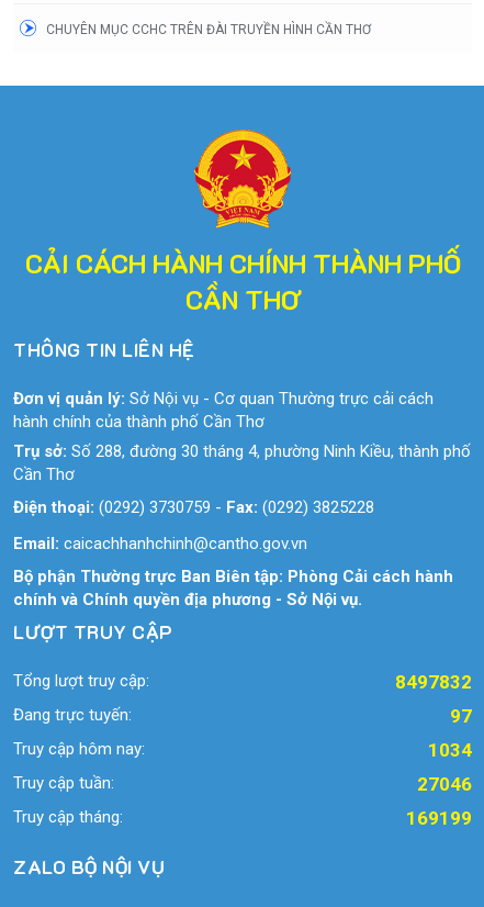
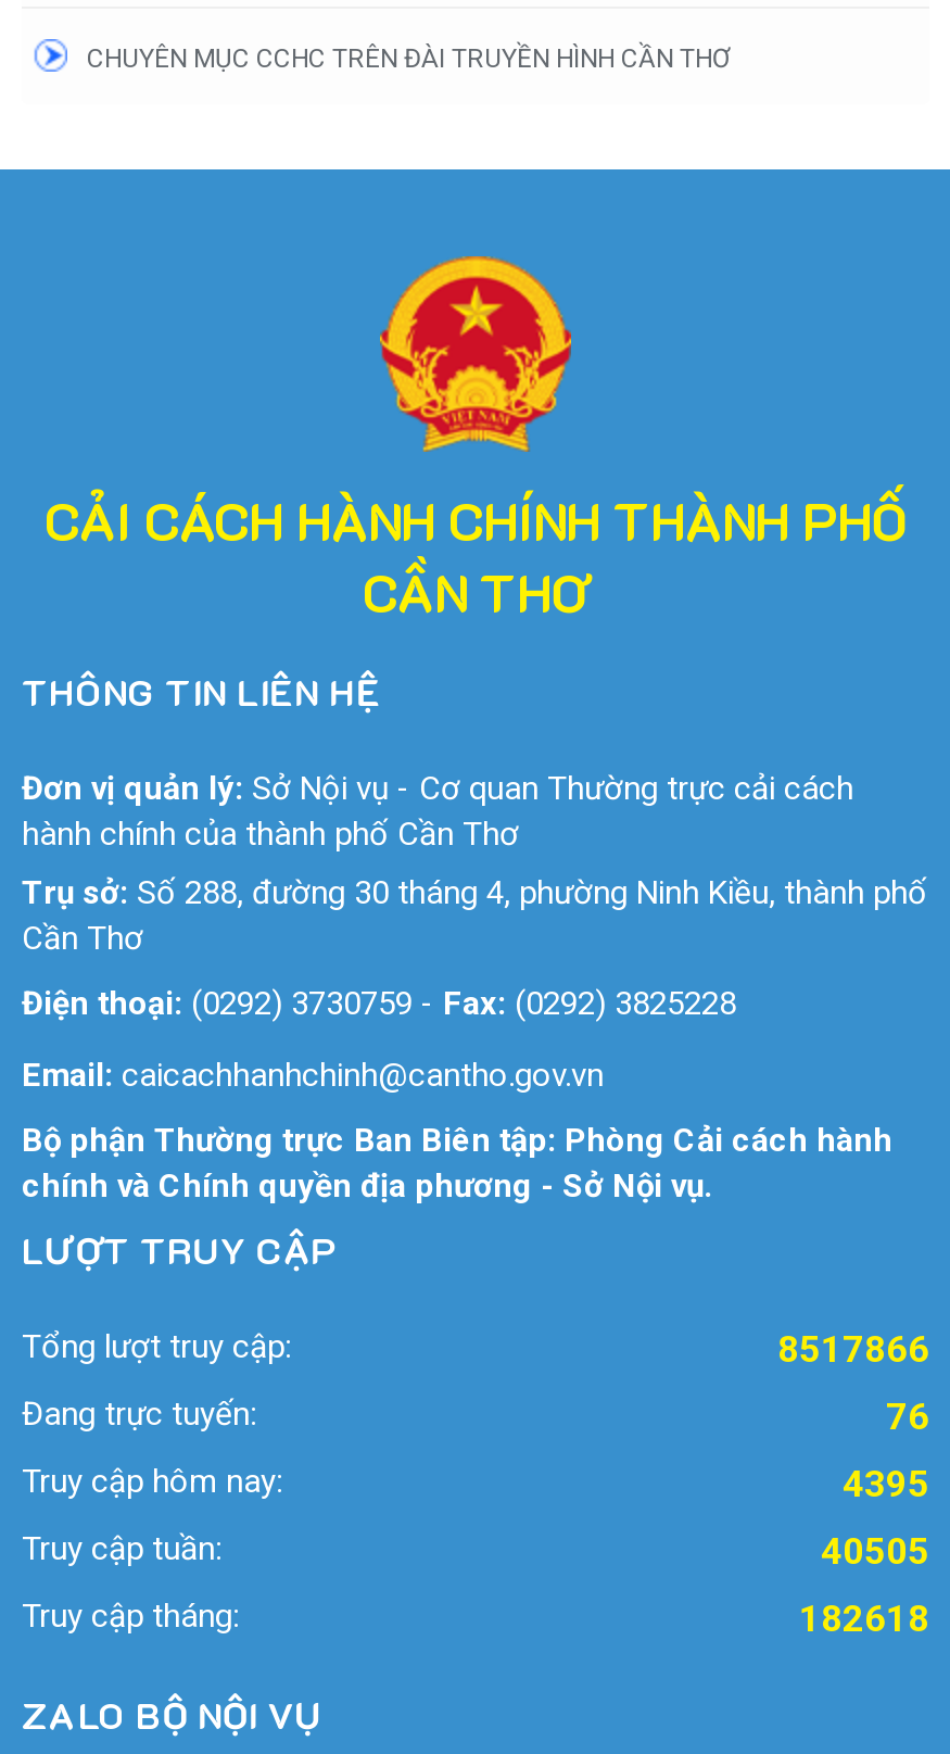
- 8497832
+ 8517866

- 97
+ 76

- 1034
+ 4395

- 27046
+ 40505

- 169199
+ 182618
